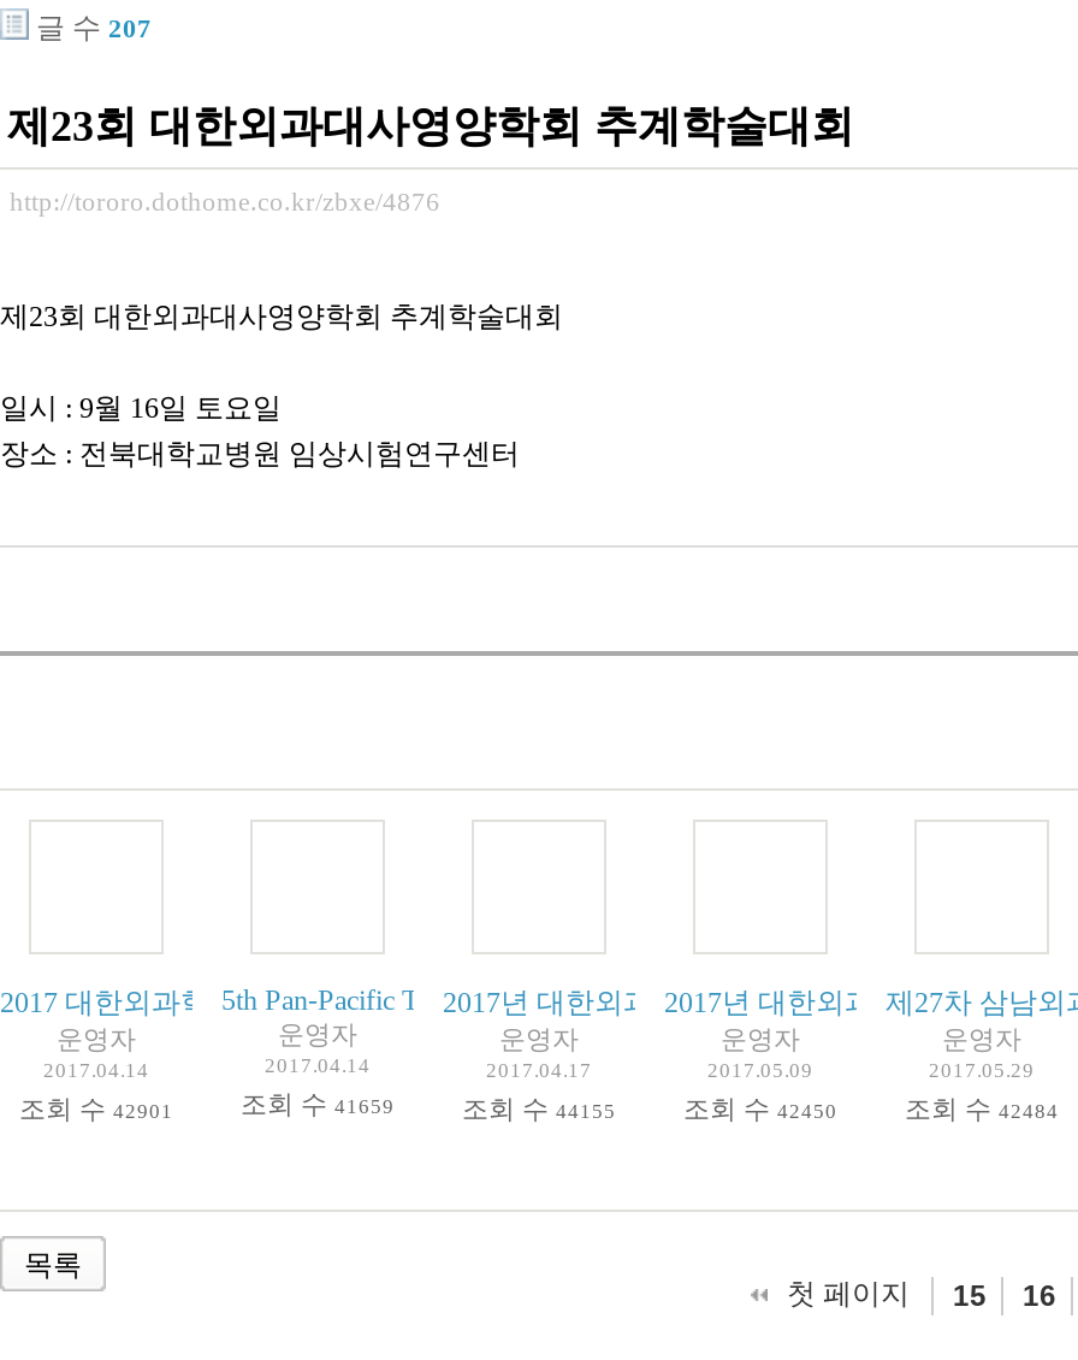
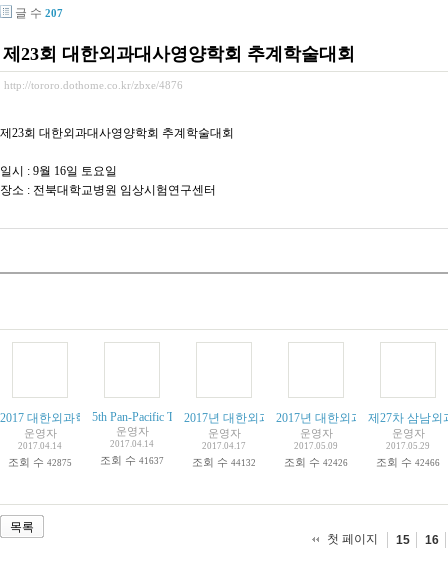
- 조회 수 42901
+ 조회 수 42875

- 조회 수 41659
+ 조회 수 41637

- 조회 수 44155
+ 조회 수 44132

- 조회 수 42450
+ 조회 수 42426

- 조회 수 42484
+ 조회 수 42466
